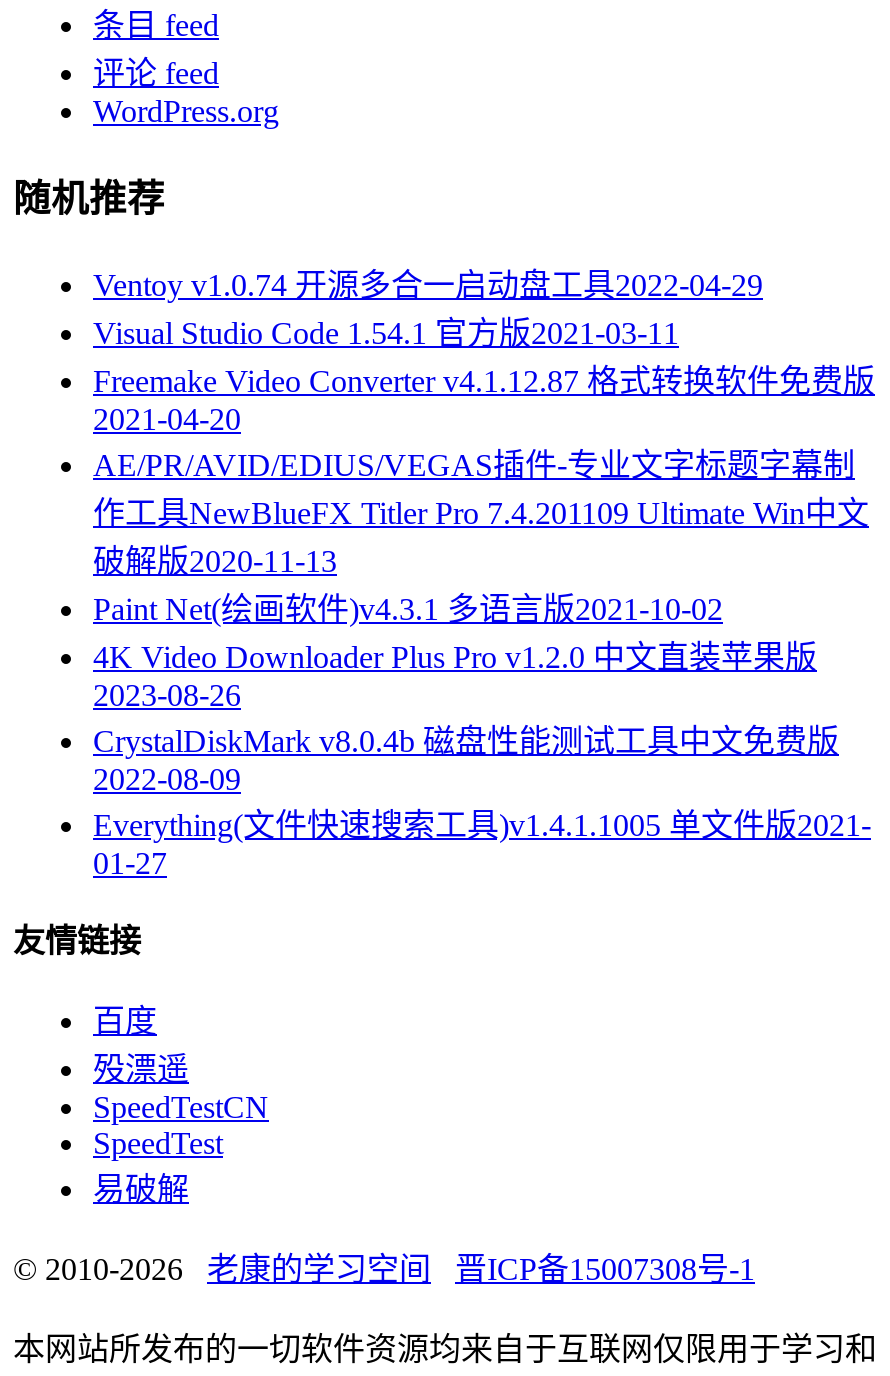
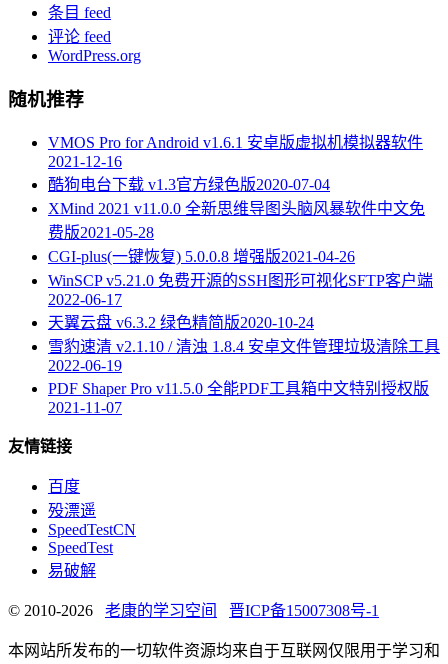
- Ventoy v1.0.74 开源多合一启动盘工具2022-04-29
- Visual Studio Code 1.54.1 官方版2021-03-11
- Freemake Video Converter v4.1.12.87 格式转换软件免费版
- 2021-04-20
- AE/PR/AVID/EDIUS/VEGAS插件-专业文字标题字幕制
- 作工具NewBlueFX Titler Pro 7.4.201109 Ultimate Win中文
- 破解版2020-11-13
- Paint Net(绘画软件)v4.3.1 多语言版2021-10-02
- 4K Video Downloader Plus Pro v1.2.0 中文直装苹果版
- 2023-08-26
- CrystalDiskMark v8.0.4b 磁盘性能测试工具中文免费版
- 2022-08-09
- Everything(文件快速搜索工具)v1.4.1.1005 单文件版2021-
- 01-27
+ VMOS Pro for Android v1.6.1 安卓版虚拟机模拟器软件
+ 2021-12-16
+ 酷狗电台下载 v1.3官方绿色版2020-07-04
+ XMind 2021 v11.0.0 全新思维导图头脑风暴软件中文免
+ 费版2021-05-28
+ CGI-plus(一键恢复) 5.0.0.8 增强版2021-04-26
+ WinSCP v5.21.0 免费开源的SSH图形可视化SFTP客户端
+ 2022-06-17
+ 天翼云盘 v6.3.2 绿色精简版2020-10-24
+ 雪豹速清 v2.1.10 / 清浊 1.8.4 安卓文件管理垃圾清除工具
+ 2022-06-19
+ PDF Shaper Pro v11.5.0 全能PDF工具箱中文特别授权版
+ 2021-11-07
